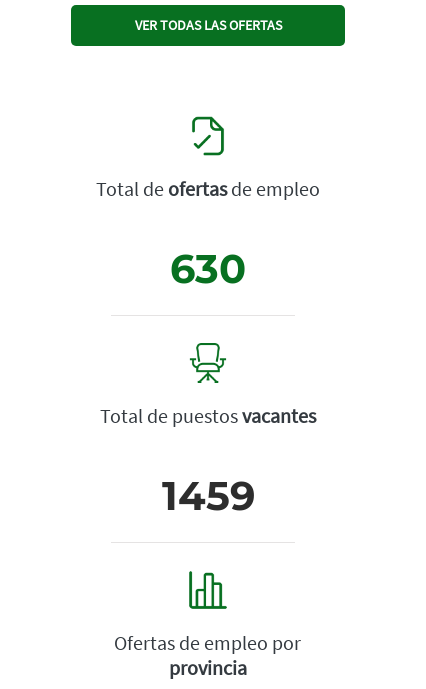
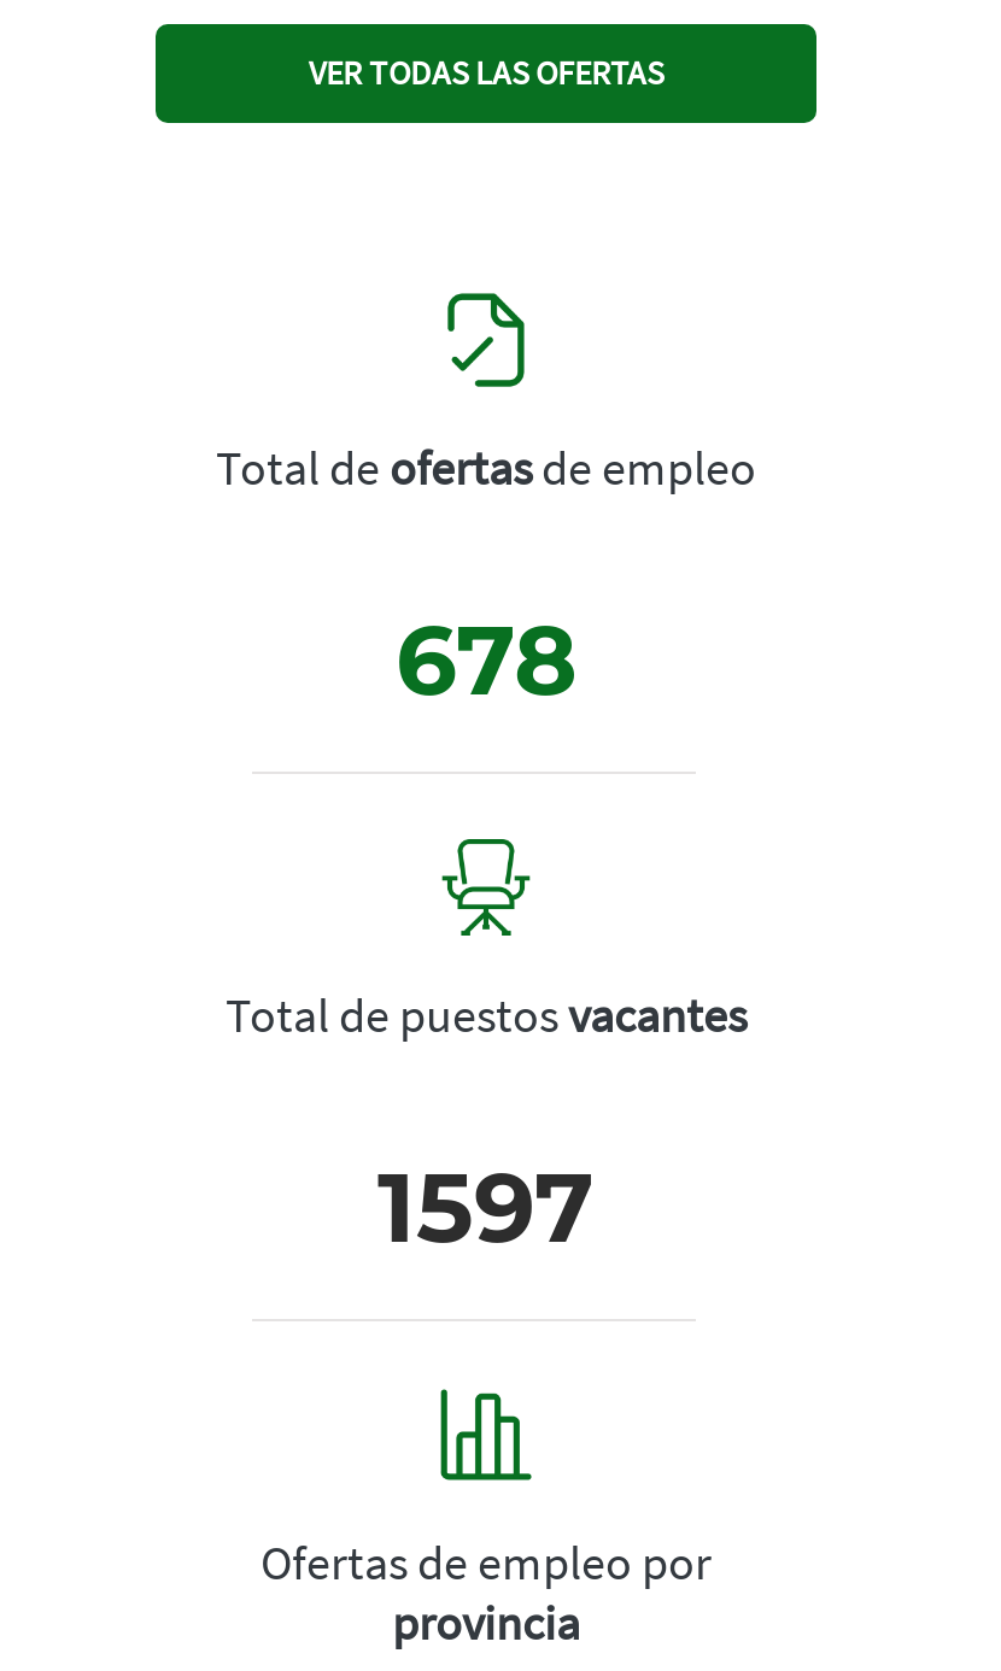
- 630
+ 678

- 1459
+ 1597
